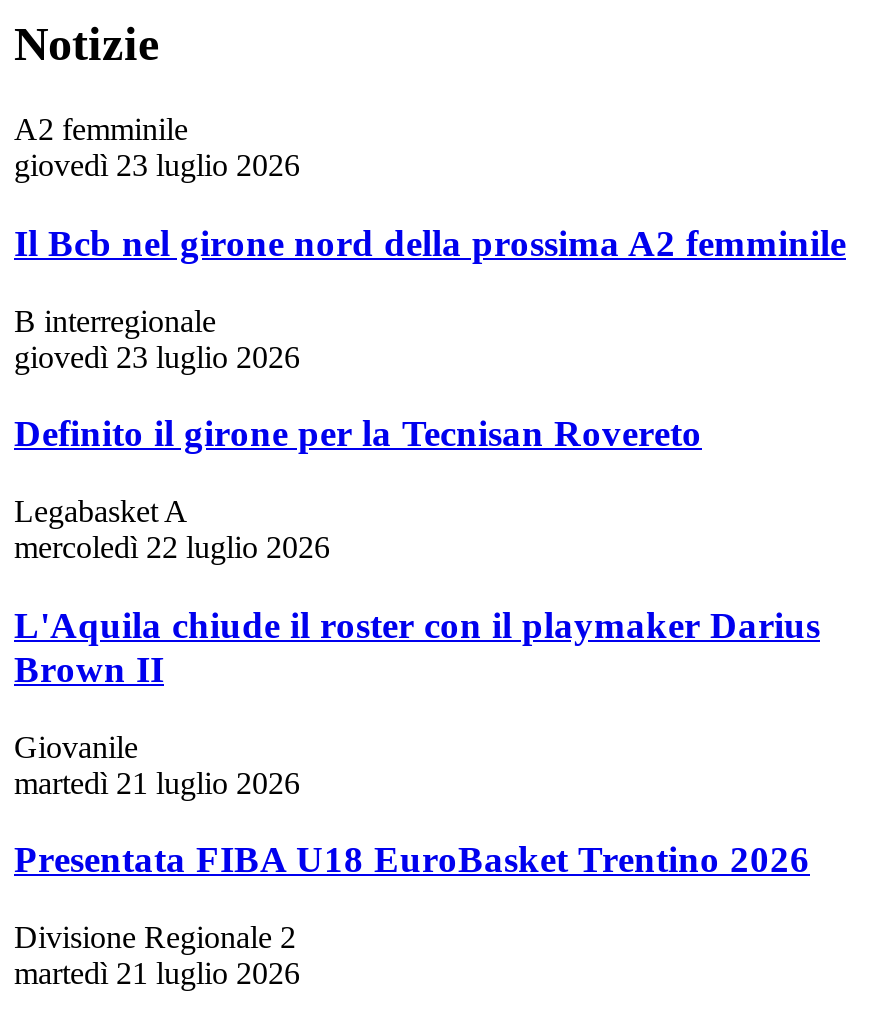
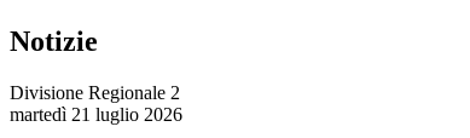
- A2 femminile
- giovedì 23 luglio 2026
- Il Bcb nel girone nord della prossima A2 femminile
- B interregionale
- giovedì 23 luglio 2026
- Definito il girone per la Tecnisan Rovereto
- Legabasket A
- mercoledì 22 luglio 2026
- L'Aquila chiude il roster con il playmaker Darius
- Brown II
- Giovanile
- martedì 21 luglio 2026
- Presentata FIBA U18 EuroBasket Trentino 2026
